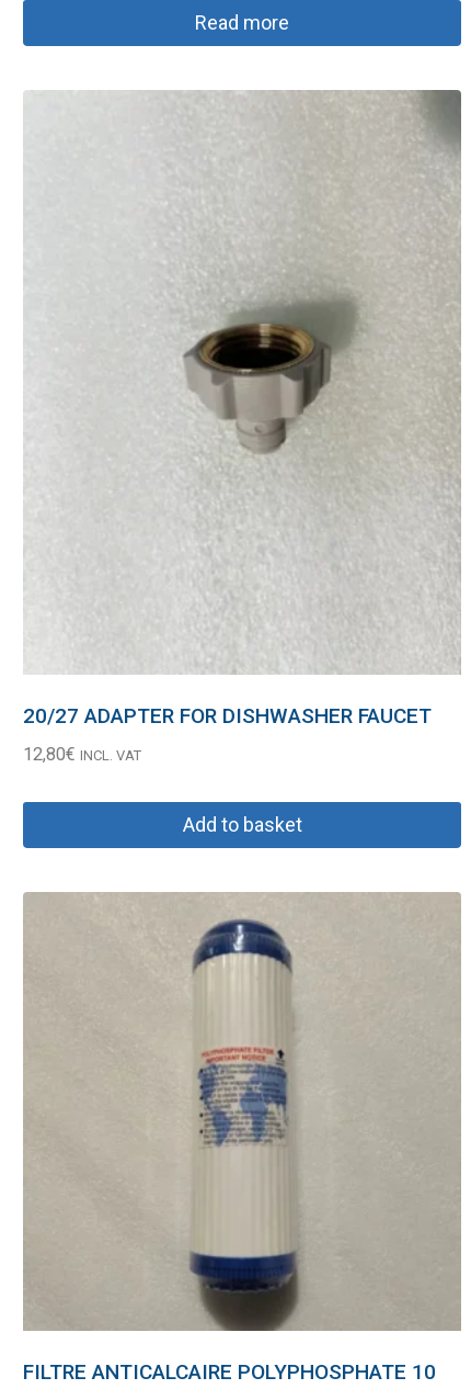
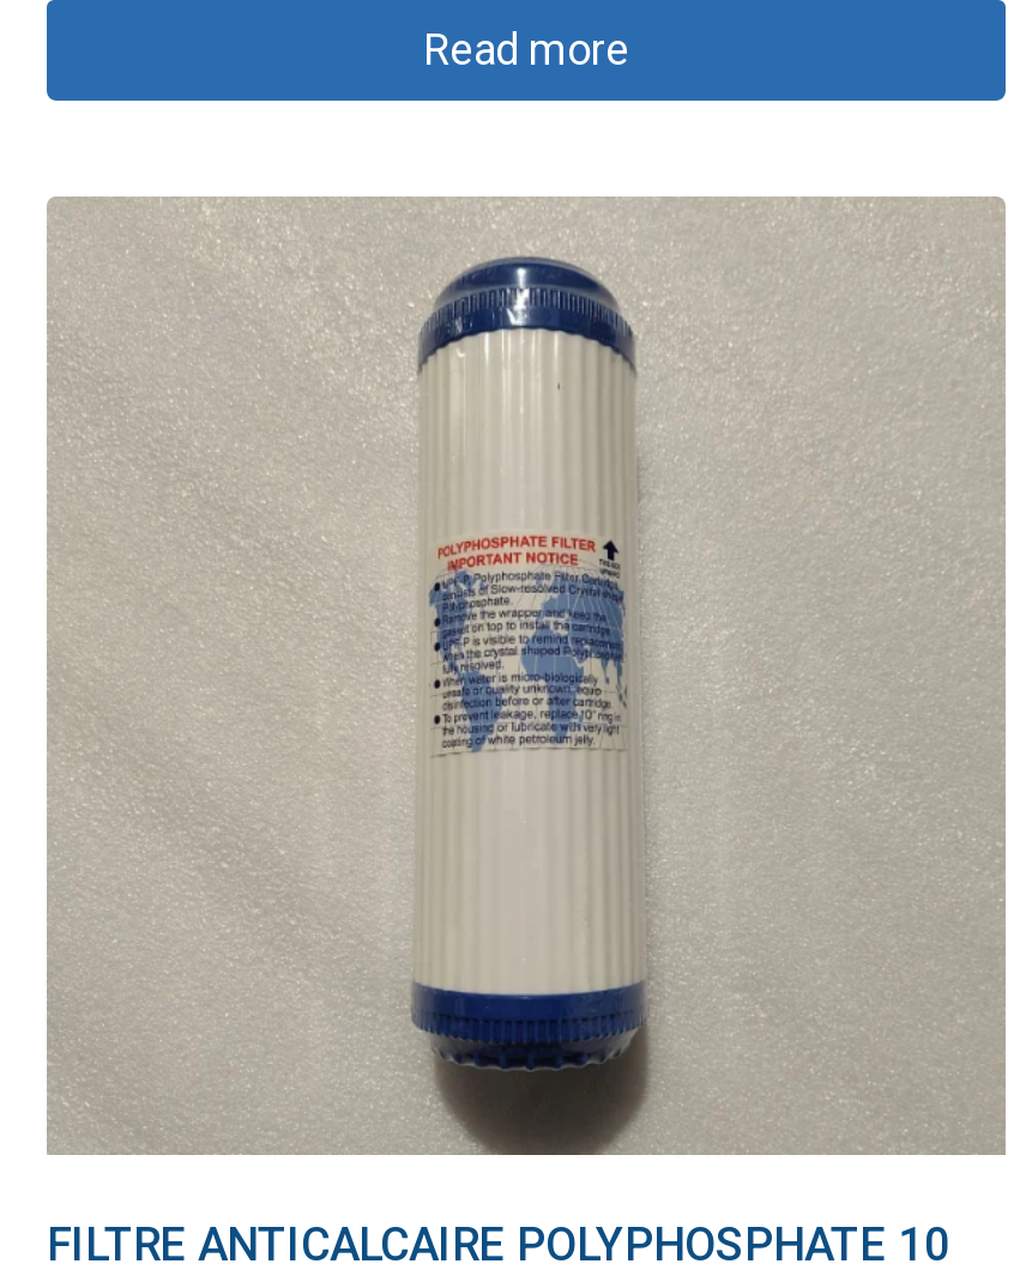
- [image]
- 20/27 ADAPTER FOR DISHWASHER FAUCET
- 12,80€ INCL. VAT
- Add to basket
